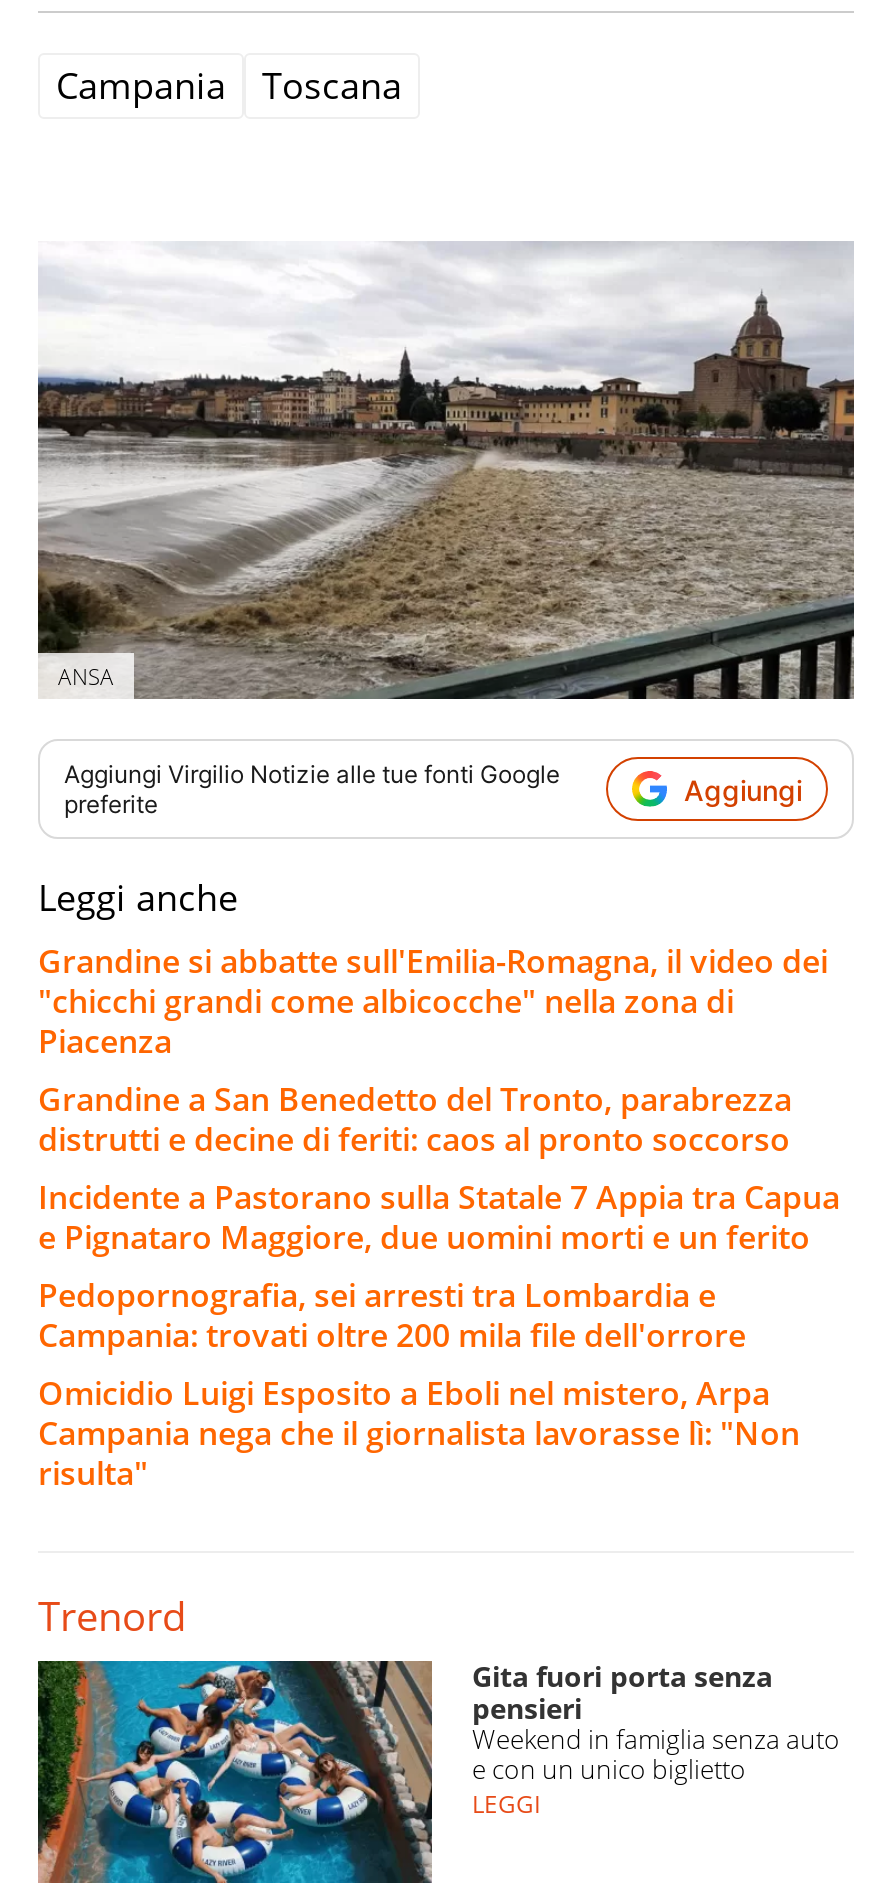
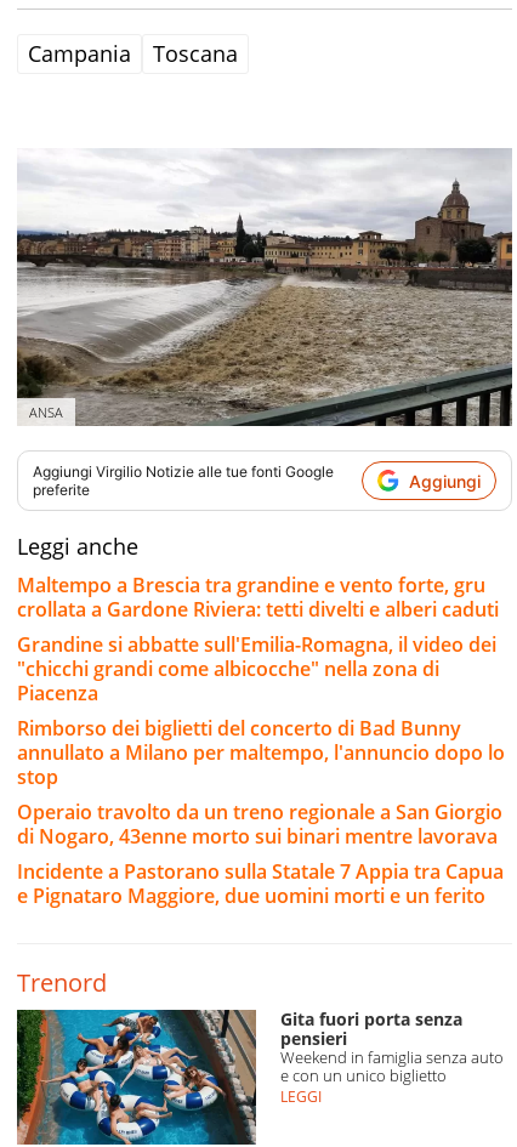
+ Maltempo a Brescia tra grandine e vento forte, gru
+ crollata a Gardone Riviera: tetti divelti e alberi caduti

moved down: Grandine si abbatte sull'Emilia-Romagna, il video dei | "chicchi grandi come albicocche" nella zona di | Piacenza

- Grandine a San Benedetto del Tronto, parabrezza
- distrutti e decine di feriti: caos al pronto soccorso
+ Rimborso dei biglietti del concerto di Bad Bunny
+ annullato a Milano per maltempo, l'annuncio dopo lo
+ stop
+ Operaio travolto da un treno regionale a San Giorgio
+ di Nogaro, 43enne morto sui binari mentre lavorava

moved down: Incidente a Pastorano sulla Statale 7 Appia tra Capua | e Pignataro Maggiore, due uomini morti e un ferito

- Pedopornografia, sei arresti tra Lombardia e
- Campania: trovati oltre 200 mila file dell'orrore
- Omicidio Luigi Esposito a Eboli nel mistero, Arpa
- Campania nega che il giornalista lavorasse lì: "Non
- risulta"
